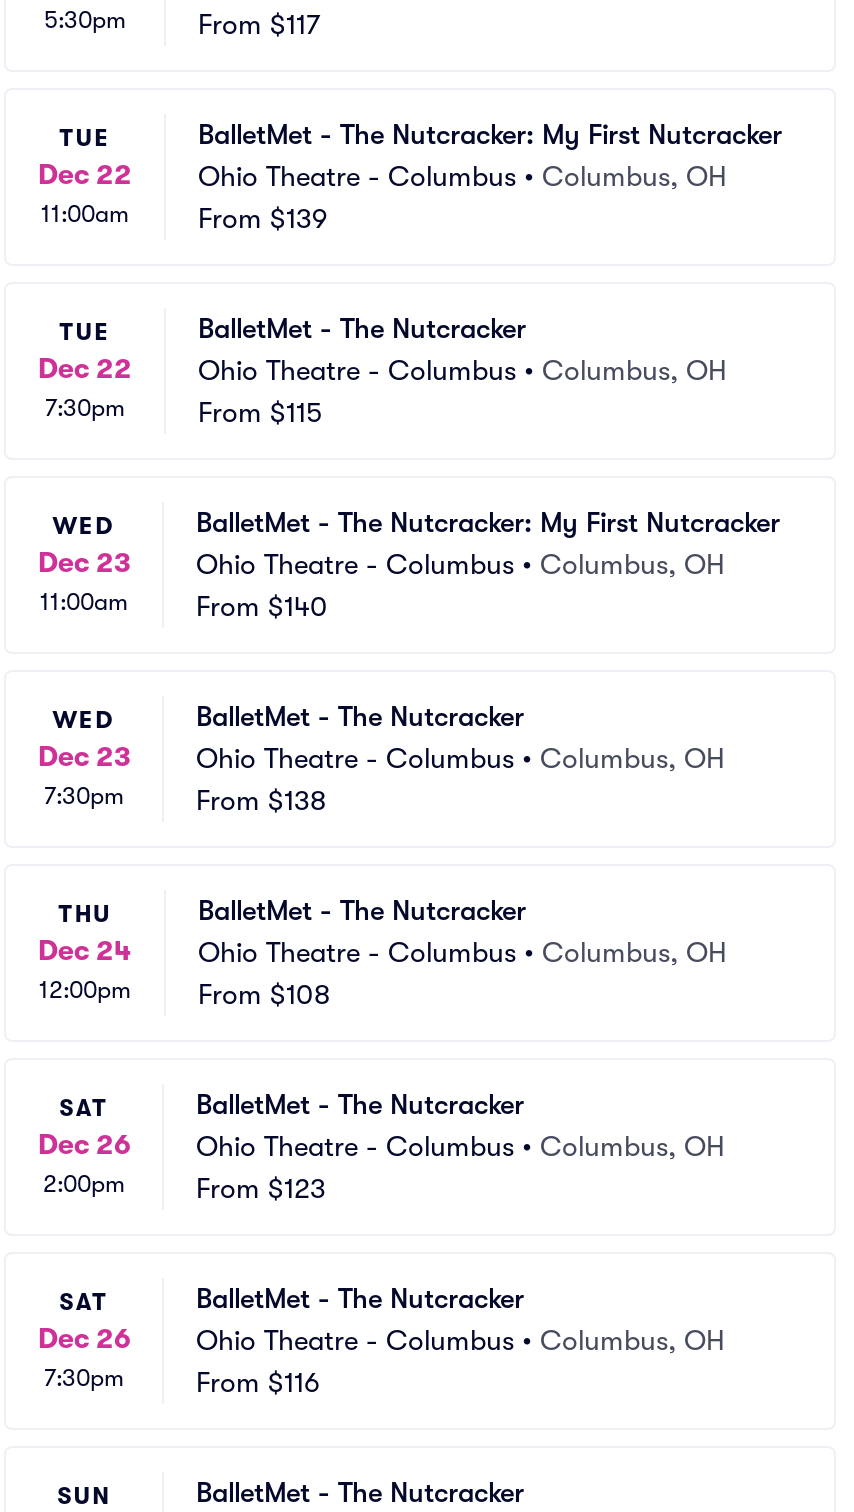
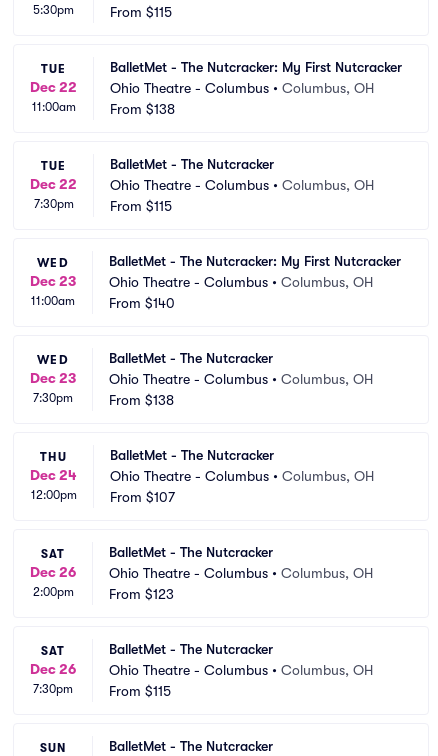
- From $117
+ From $115

- From $139
+ From $138

- From $108
+ From $107

- From $116
+ From $115
